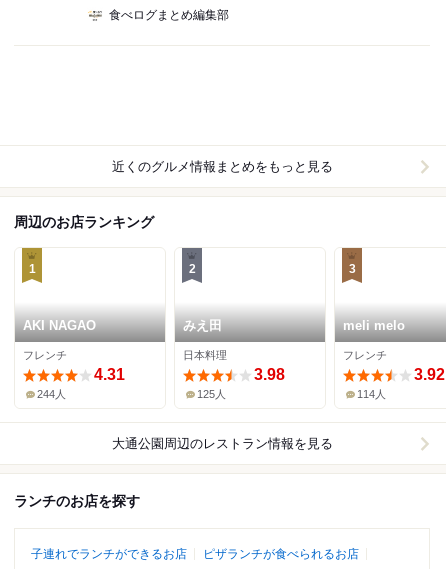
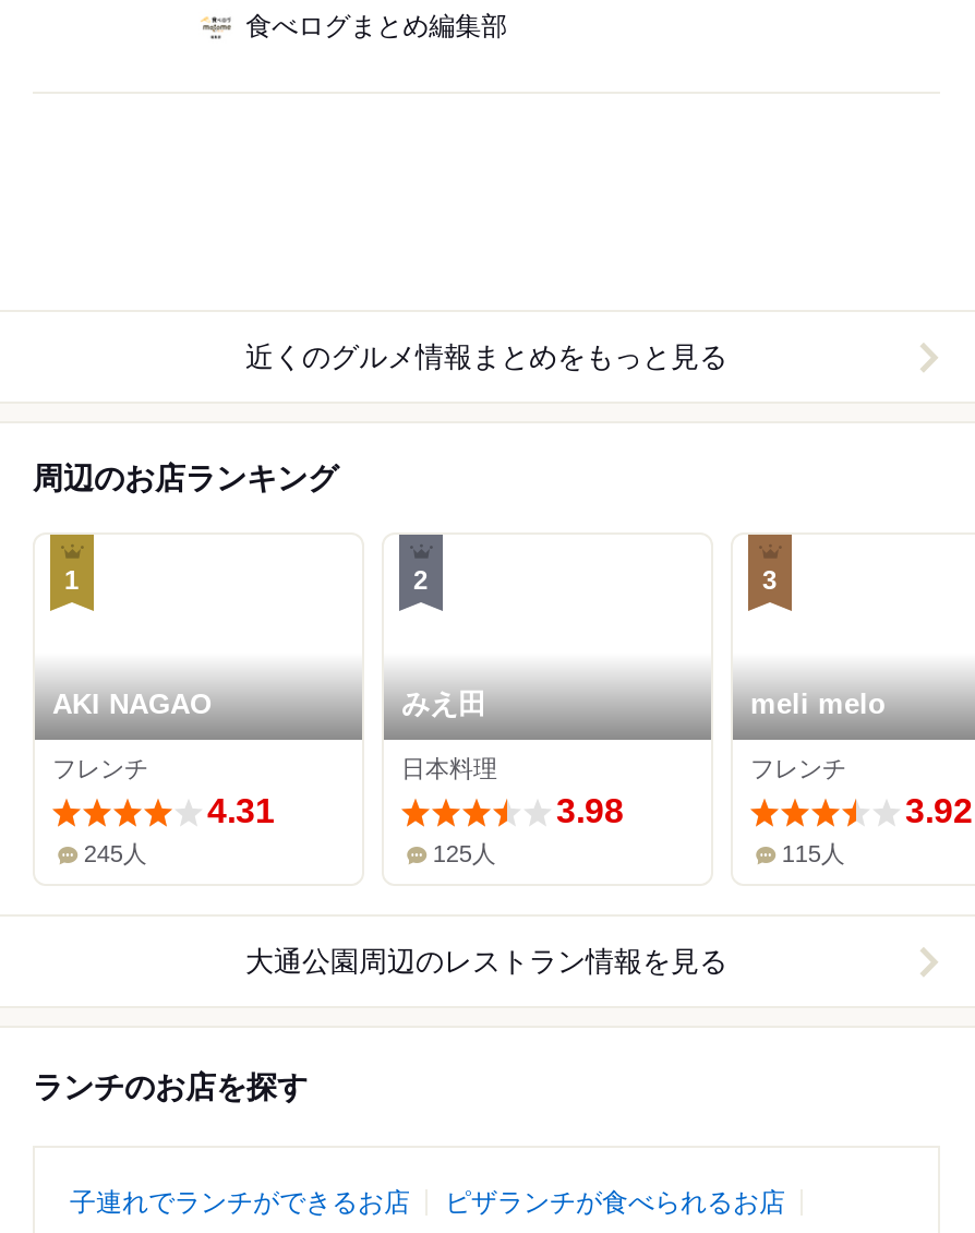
- 244人
+ 245人

- 114人
+ 115人
